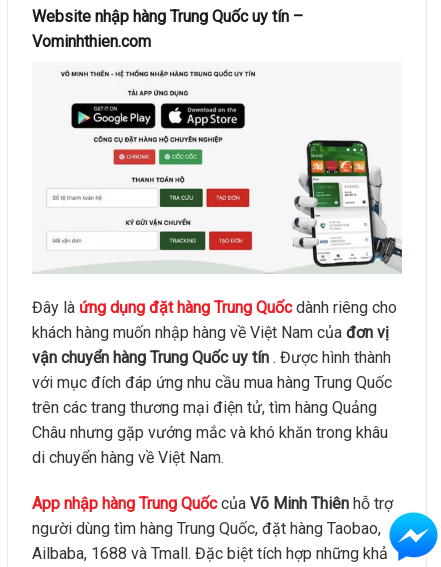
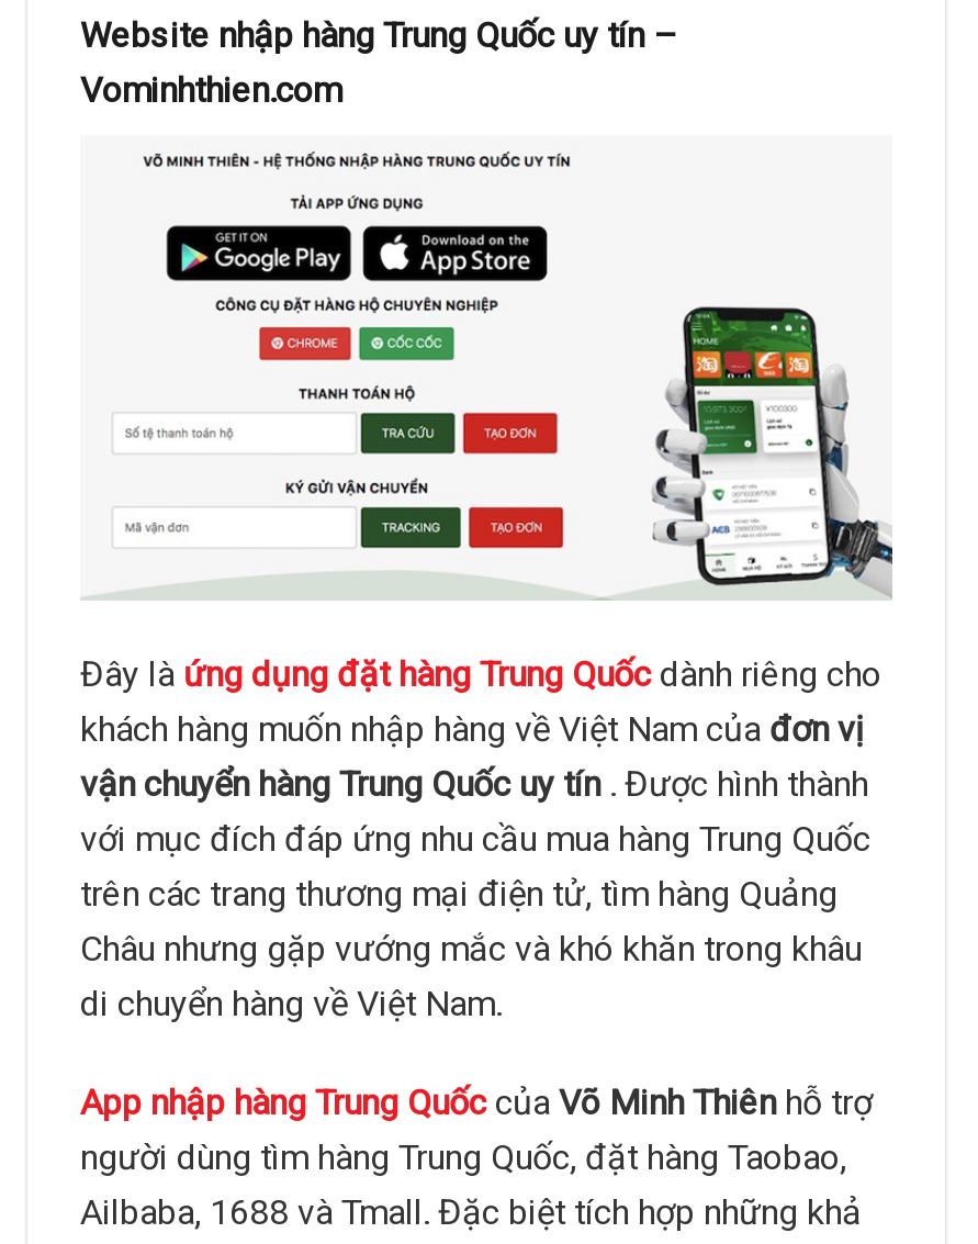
- [image]
